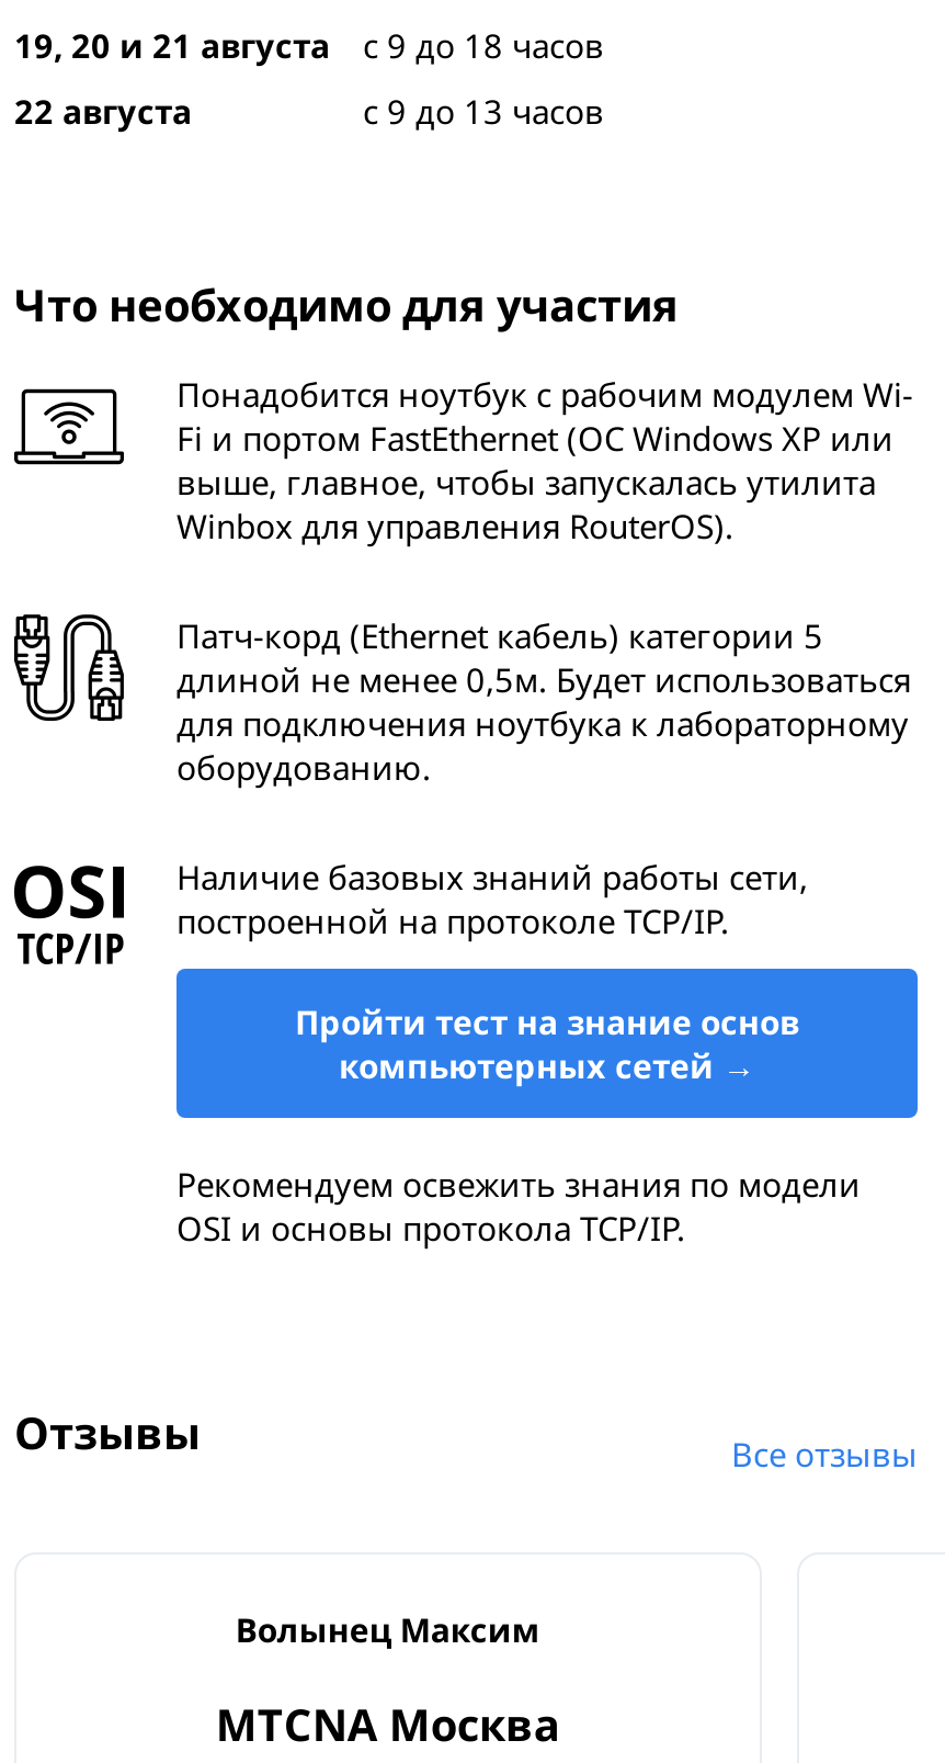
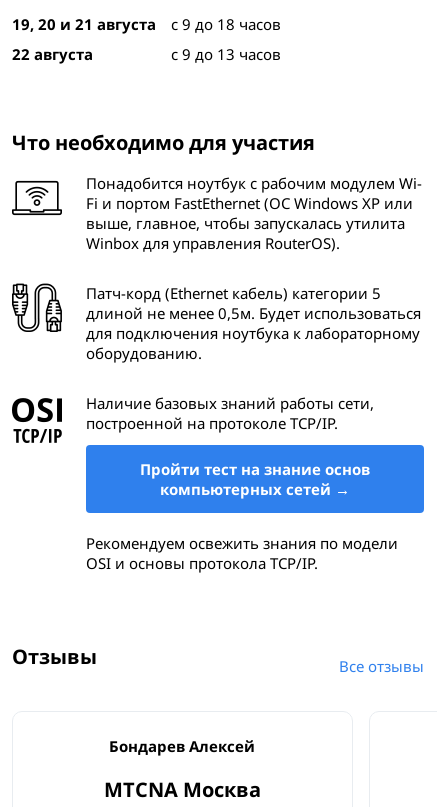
- Волынец Максим
+ Бондарев Алексей
